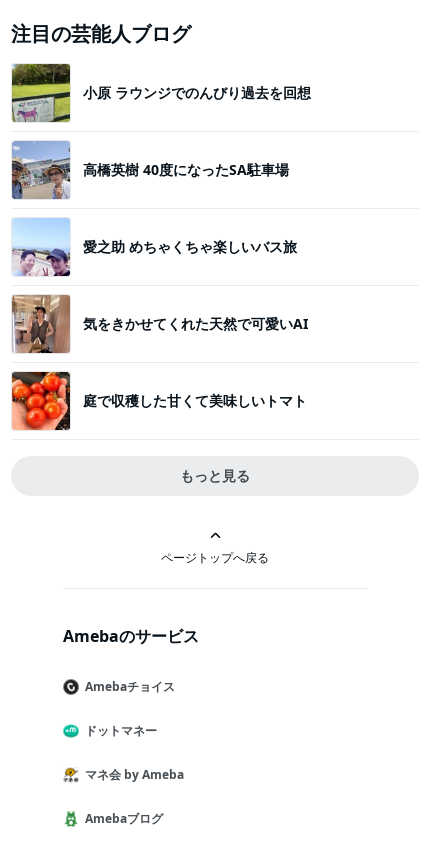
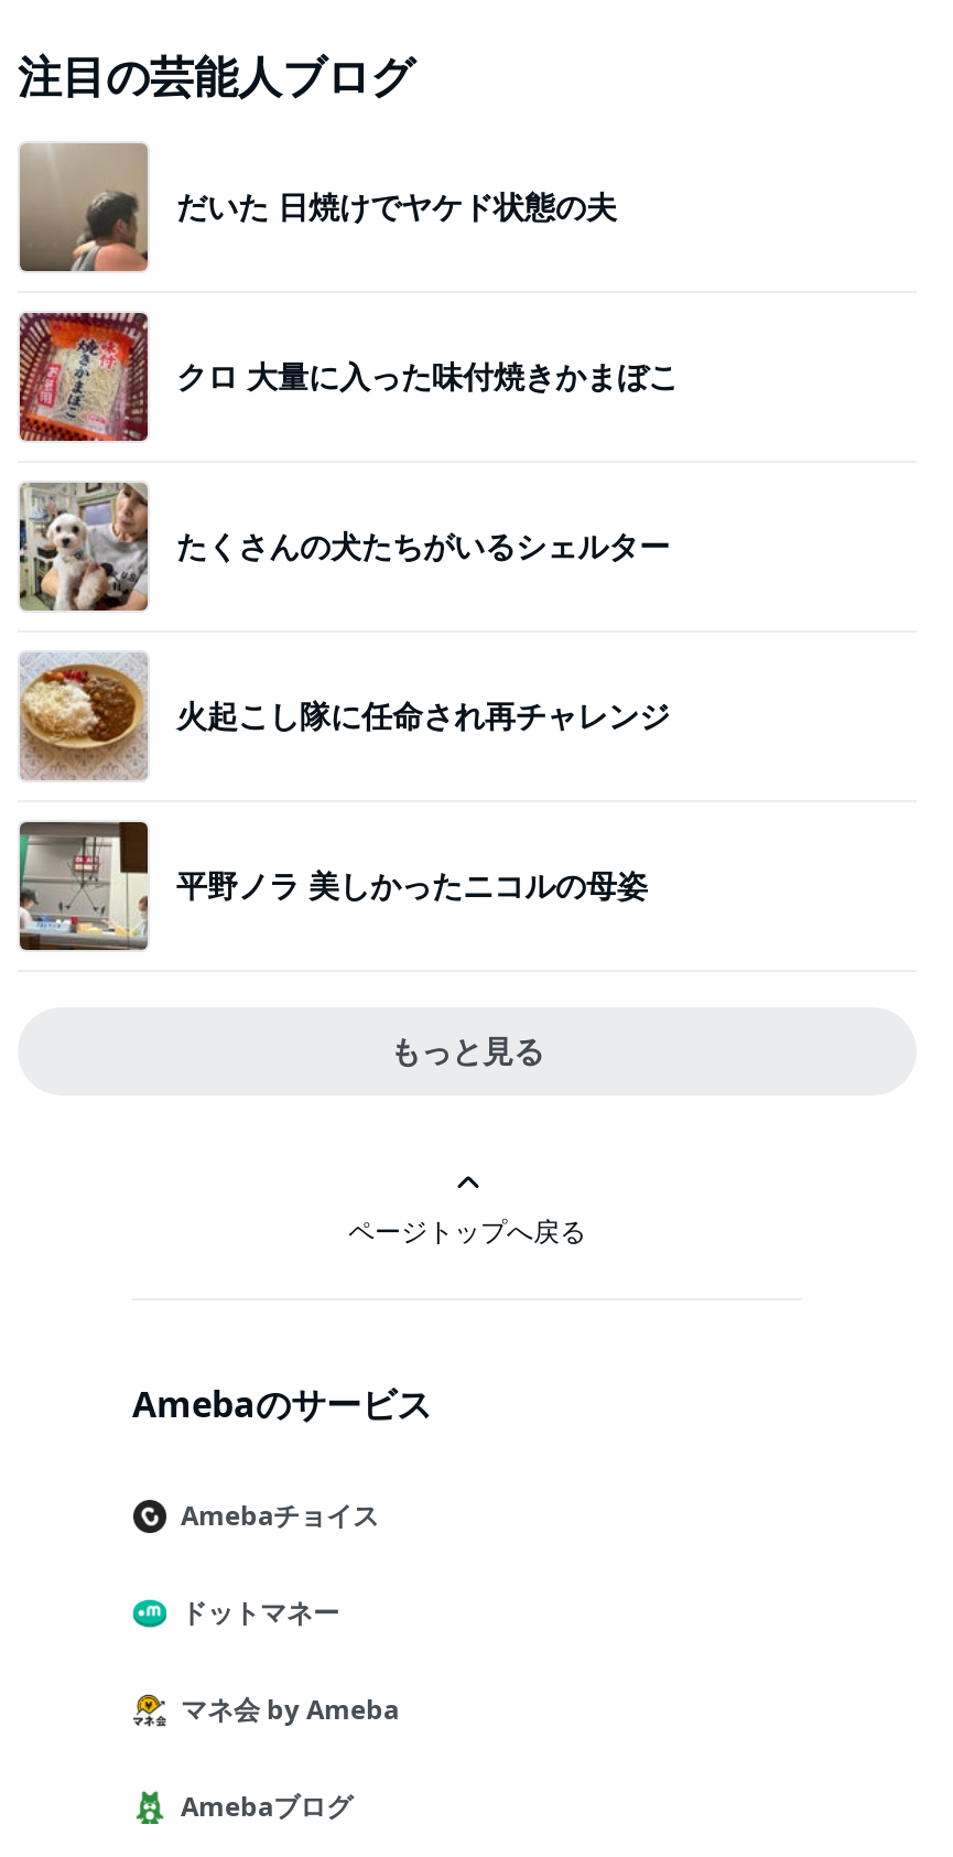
- [image]
- 小原 ラウンジでのんびり過去を回想
+ [image]
+ だいた 日焼けでヤケド状態の夫

- [image]
- 高橋英樹 40度になったSA駐車場
+ [image]
+ クロ 大量に入った味付焼きかまぼこ

- [image]
- 愛之助 めちゃくちゃ楽しいバス旅
+ [image]
+ たくさんの犬たちがいるシェルター

- [image]
- 気をきかせてくれた天然で可愛いAI
+ [image]
+ 火起こし隊に任命され再チャレンジ

- [image]
- 庭で収穫した甘くて美味しいトマト
+ [image]
+ 平野ノラ 美しかったニコルの母姿
